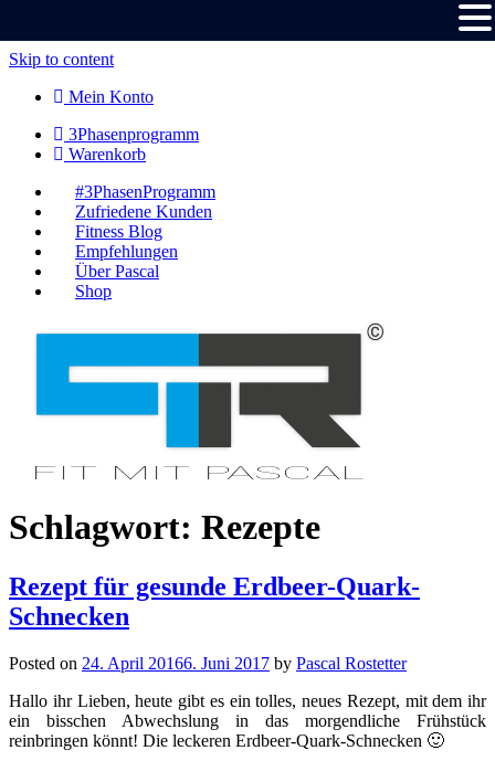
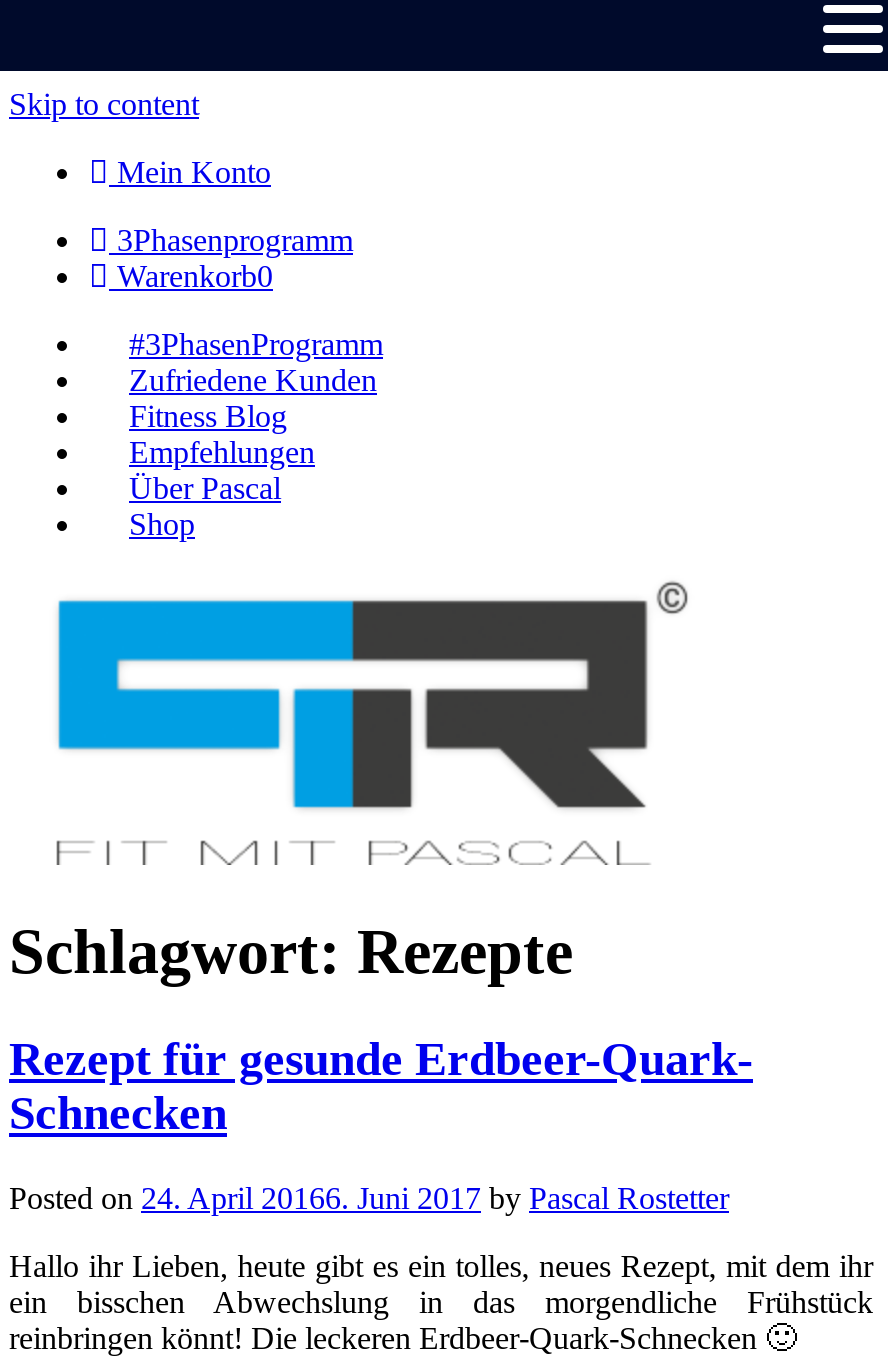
- Warenkorb
+ Warenkorb0
